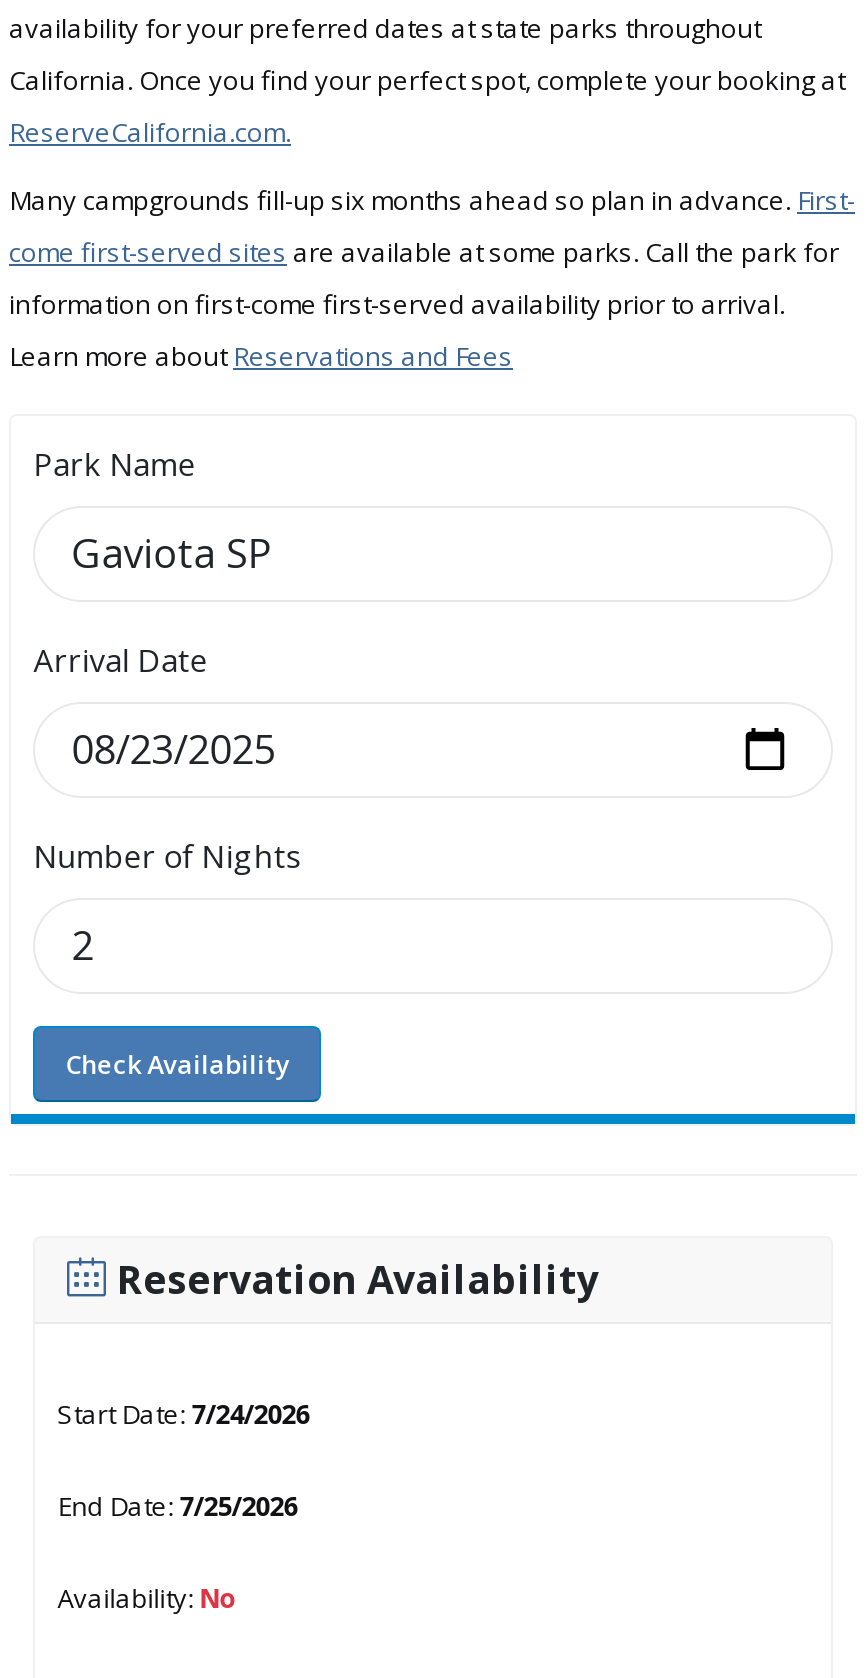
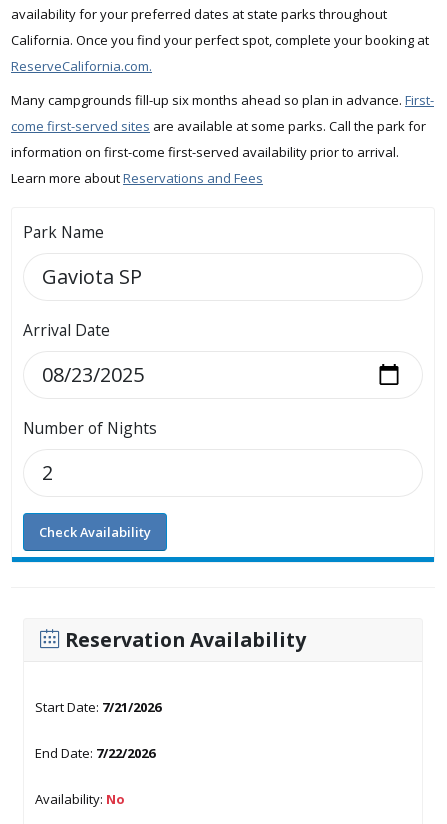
- Start Date: 7/24/2026
+ Start Date: 7/21/2026

- End Date: 7/25/2026
+ End Date: 7/22/2026
